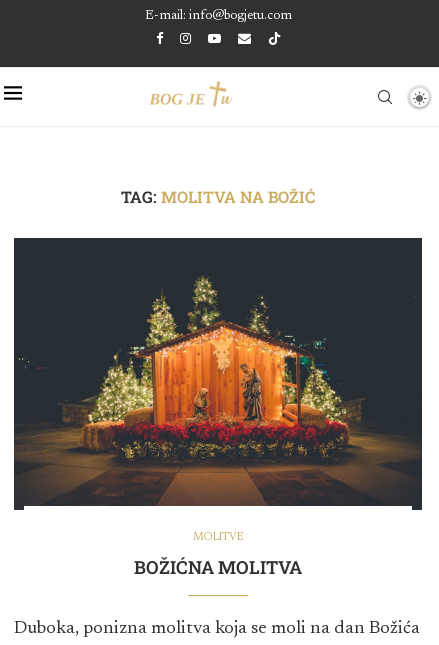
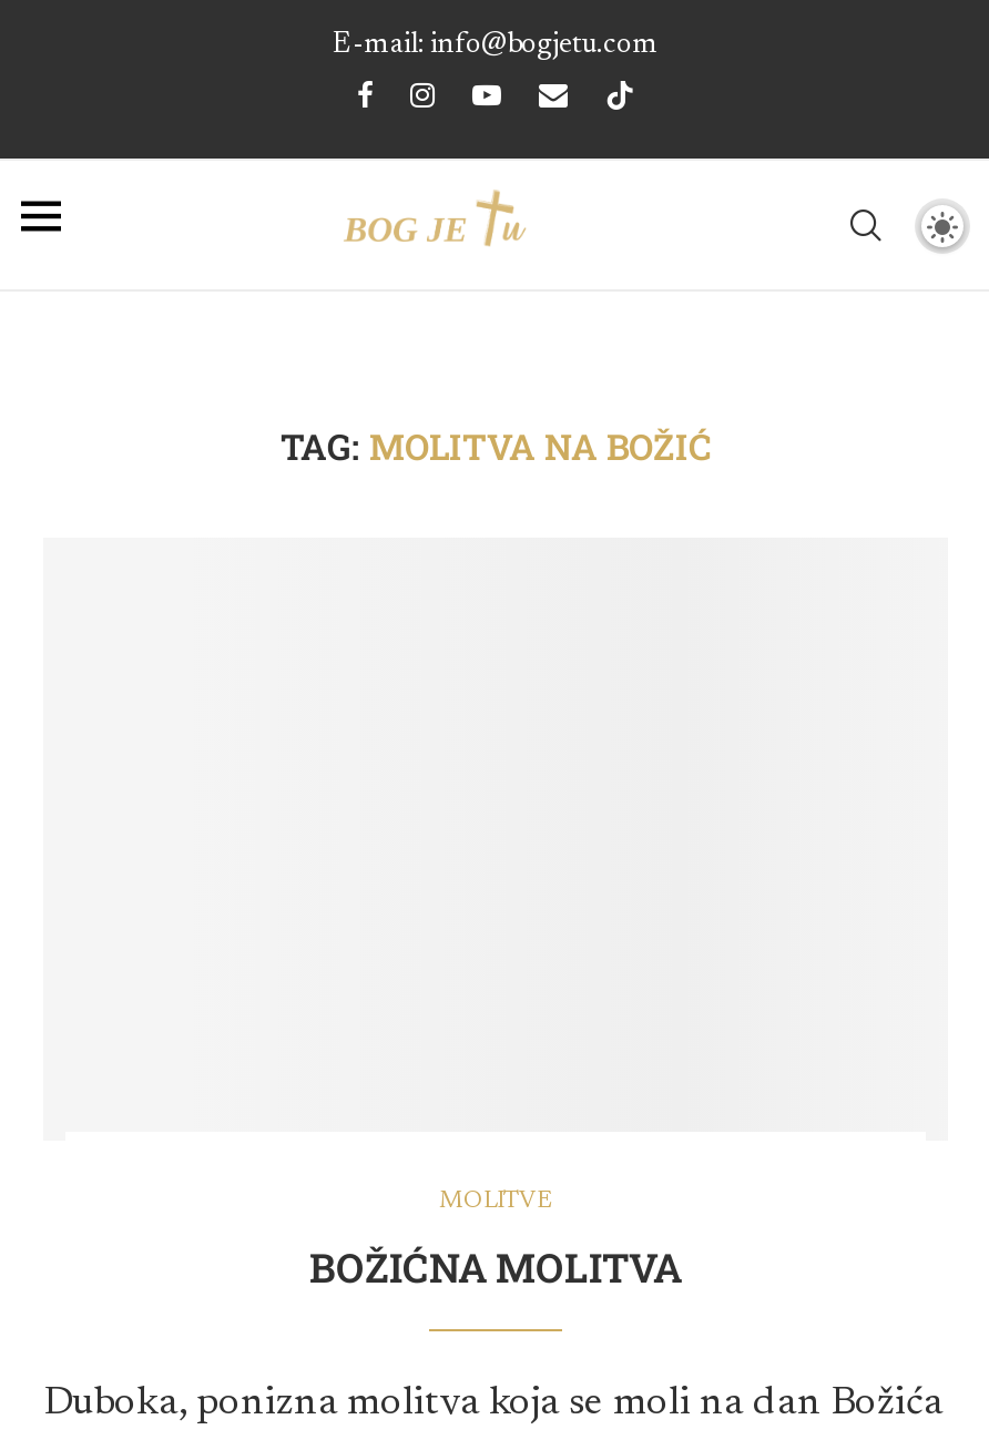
- [image]
